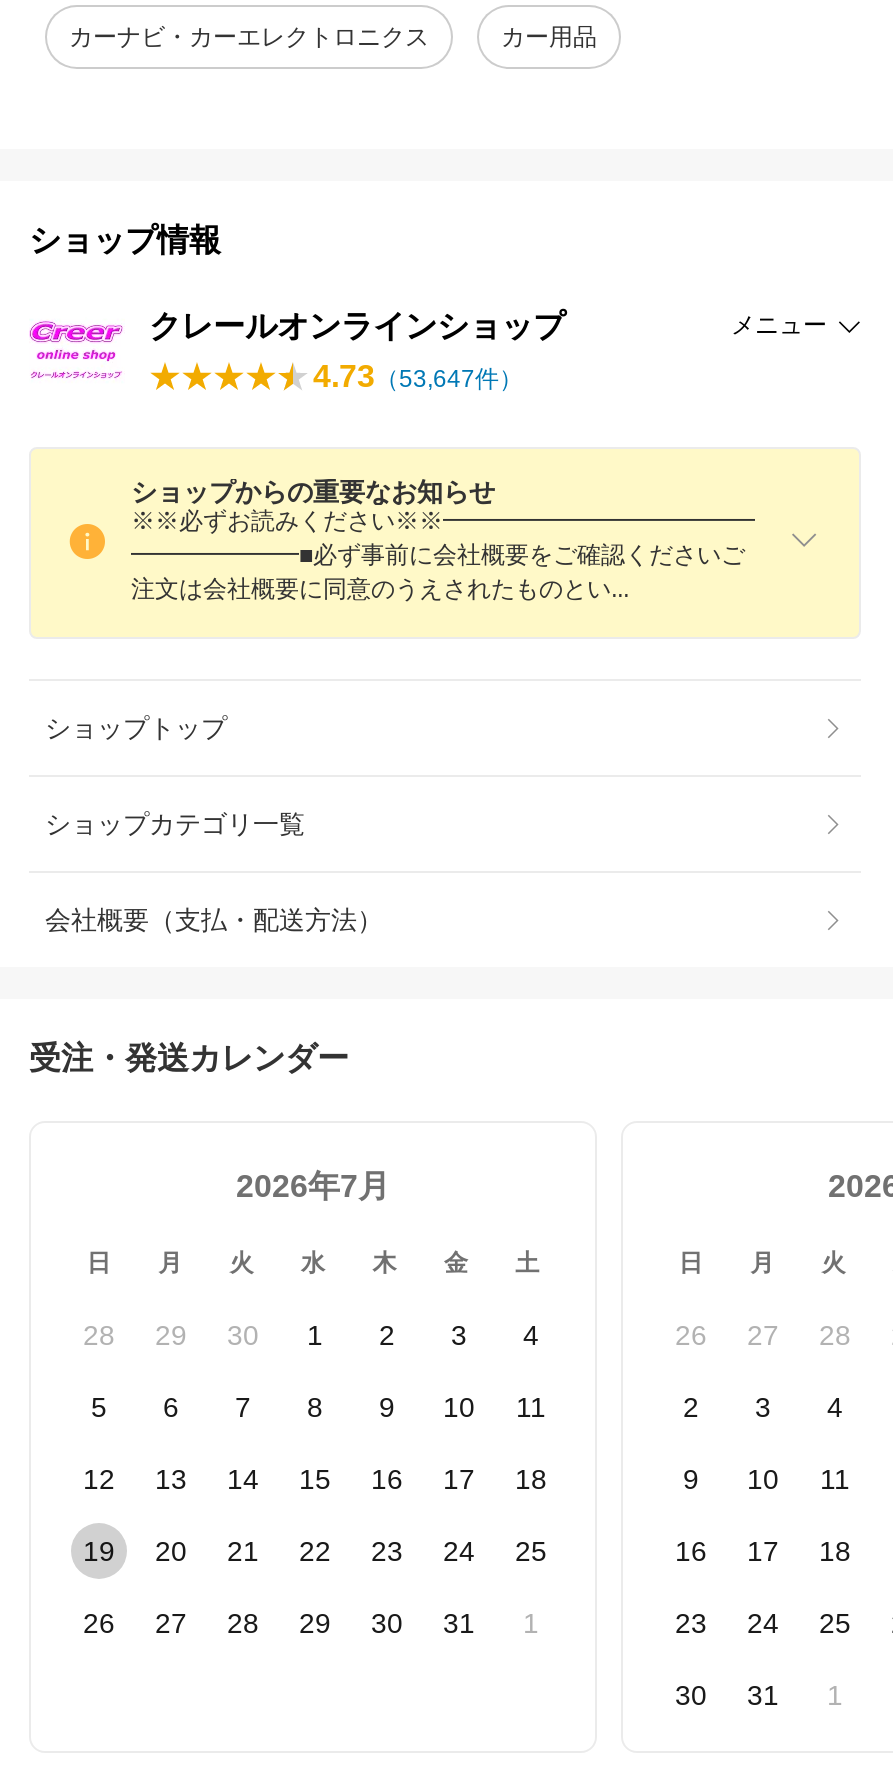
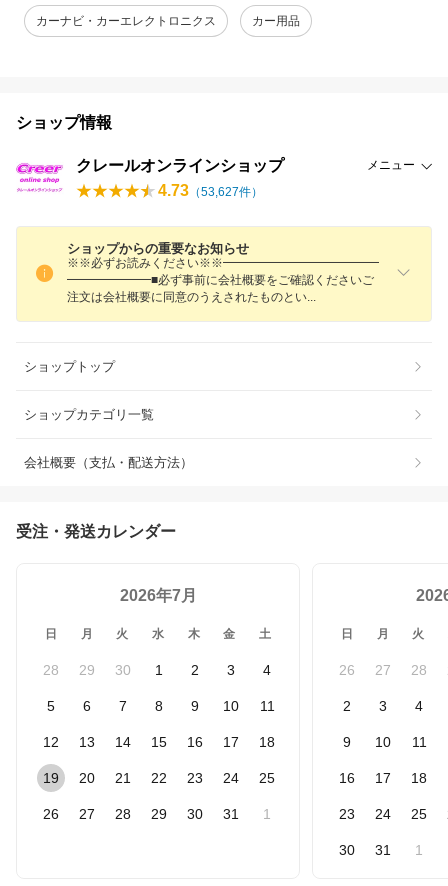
- 4.73（53,647件）
+ 4.73（53,627件）
